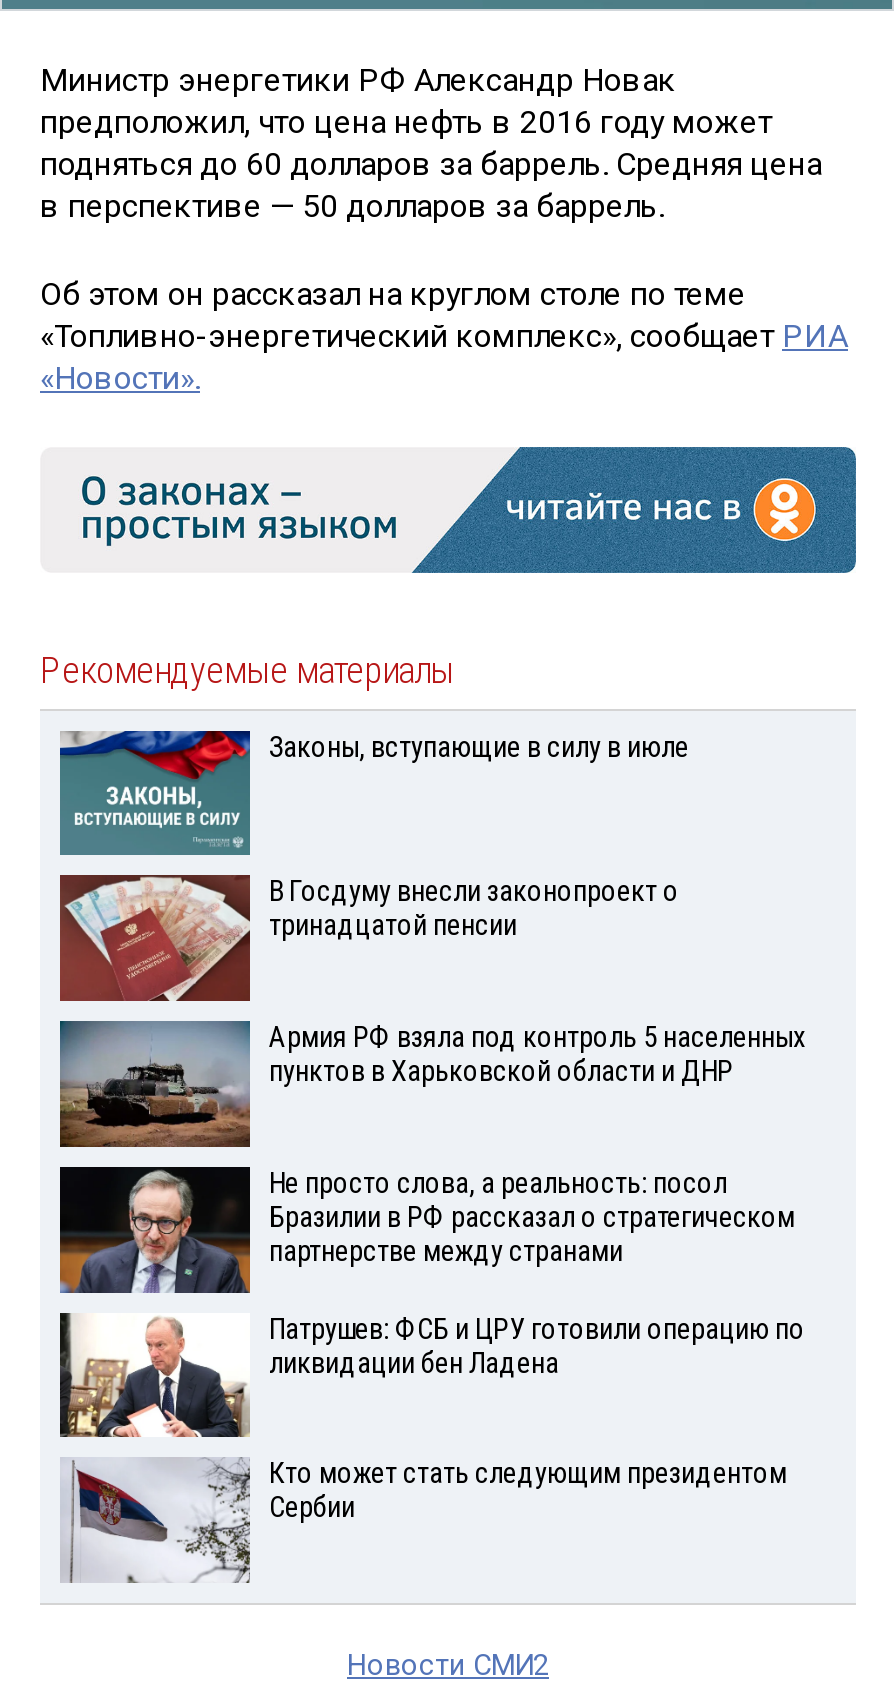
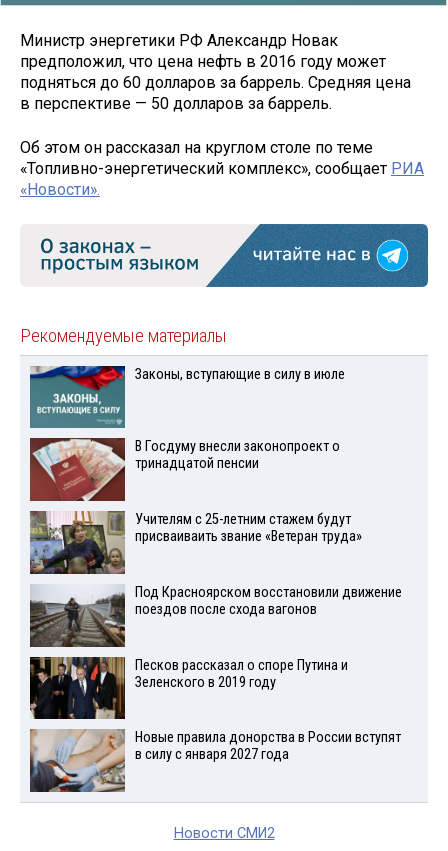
- [image]
+ [image]

- [image]
- Армия РФ взяла под контроль 5 населенных
- пунктов в Харьковской области и ДНР
+ [image]
+ Учителям с 25-летним стажем будут
+ присваиваить звание «Ветеран труда»

- [image]
- Не просто слова, а реальность: посол
- Бразилии в РФ рассказал о стратегическом
- партнерстве между странами
+ [image]
+ Под Красноярском восстановили движение
+ поездов после схода вагонов

- [image]
- Патрушев: ФСБ и ЦРУ готовили операцию по
- ликвидации бен Ладена
+ [image]
+ Песков рассказал о споре Путина и
+ Зеленского в 2019 году

- [image]
- Кто может стать следующим президентом
- Сербии
+ [image]
+ Новые правила донорства в России вступят
+ в силу с января 2027 года
